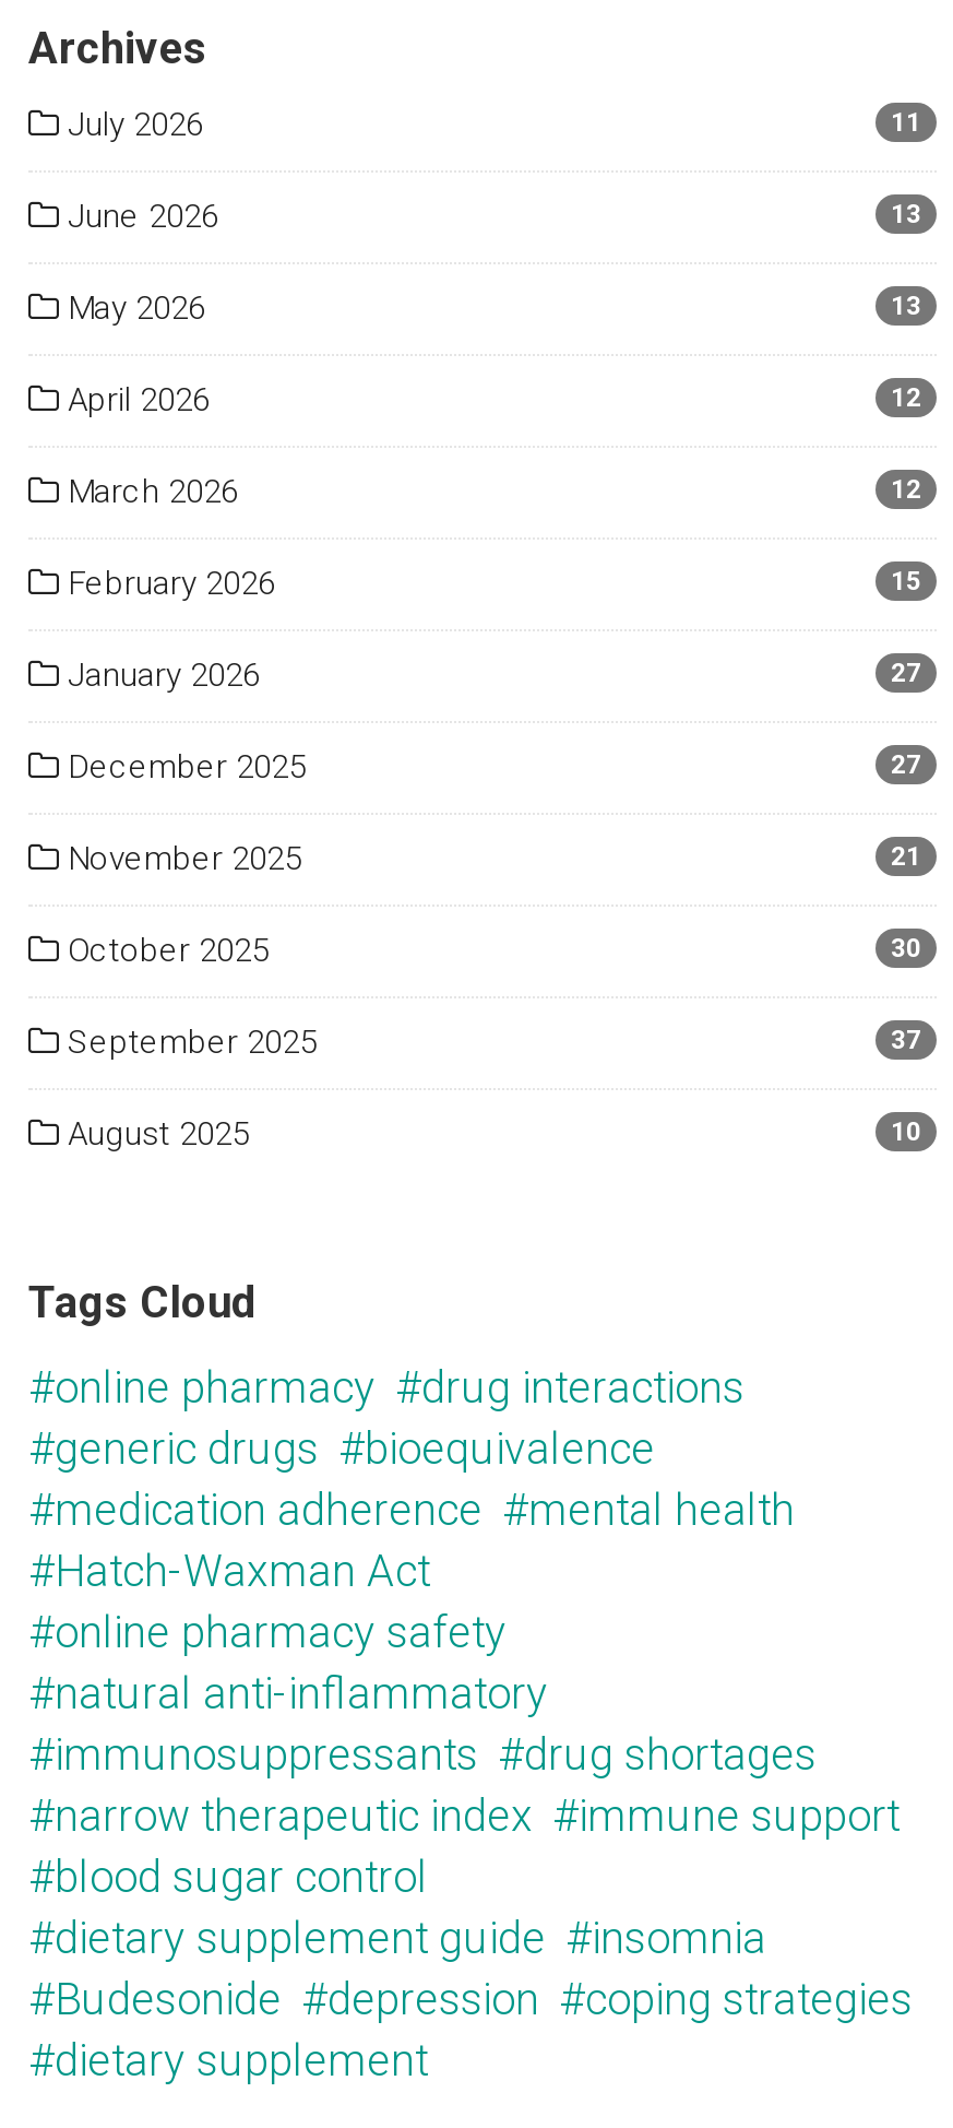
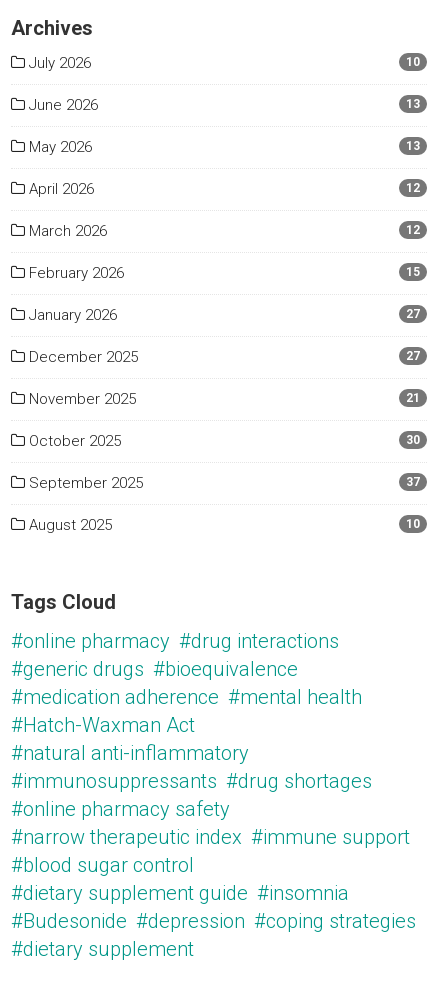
- 11
+ 10

moved down: #online pharmacy safety

moved up: #natural anti-inflammatory | #immunosuppressants #drug shortages
